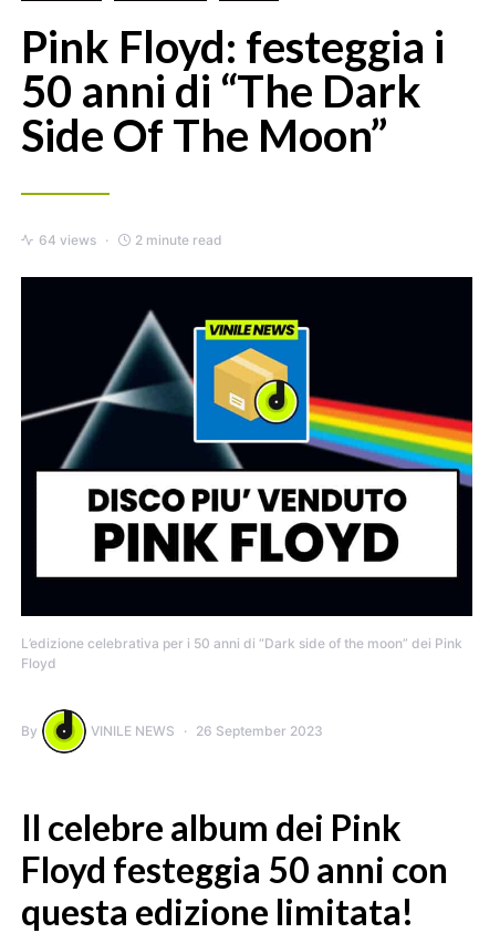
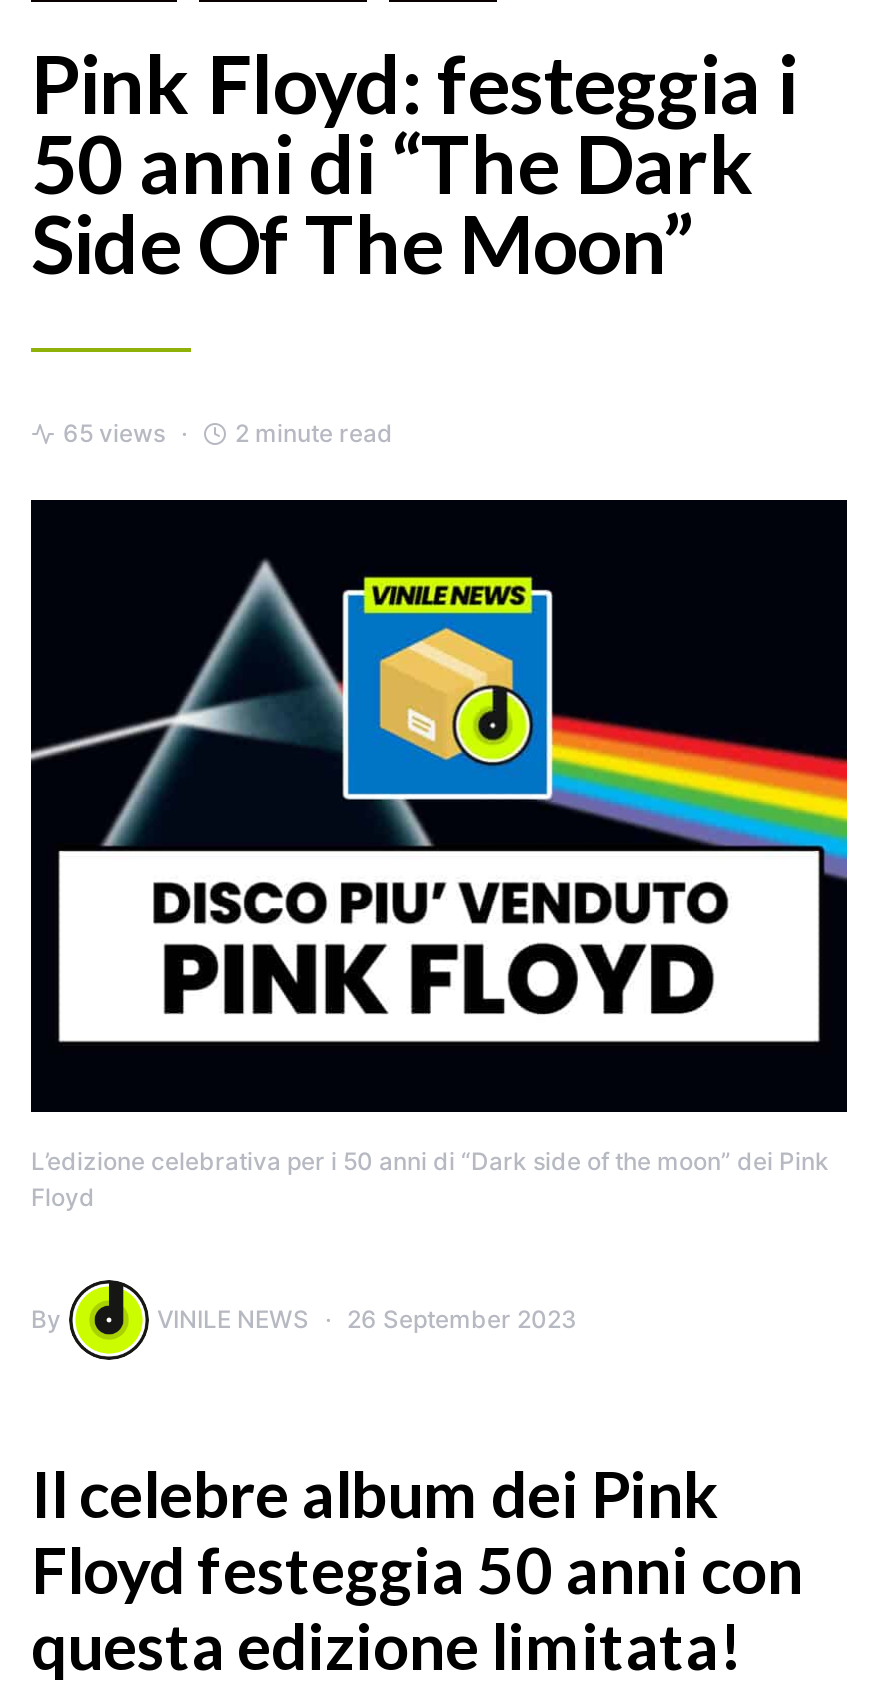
- 64 views
+ 65 views
